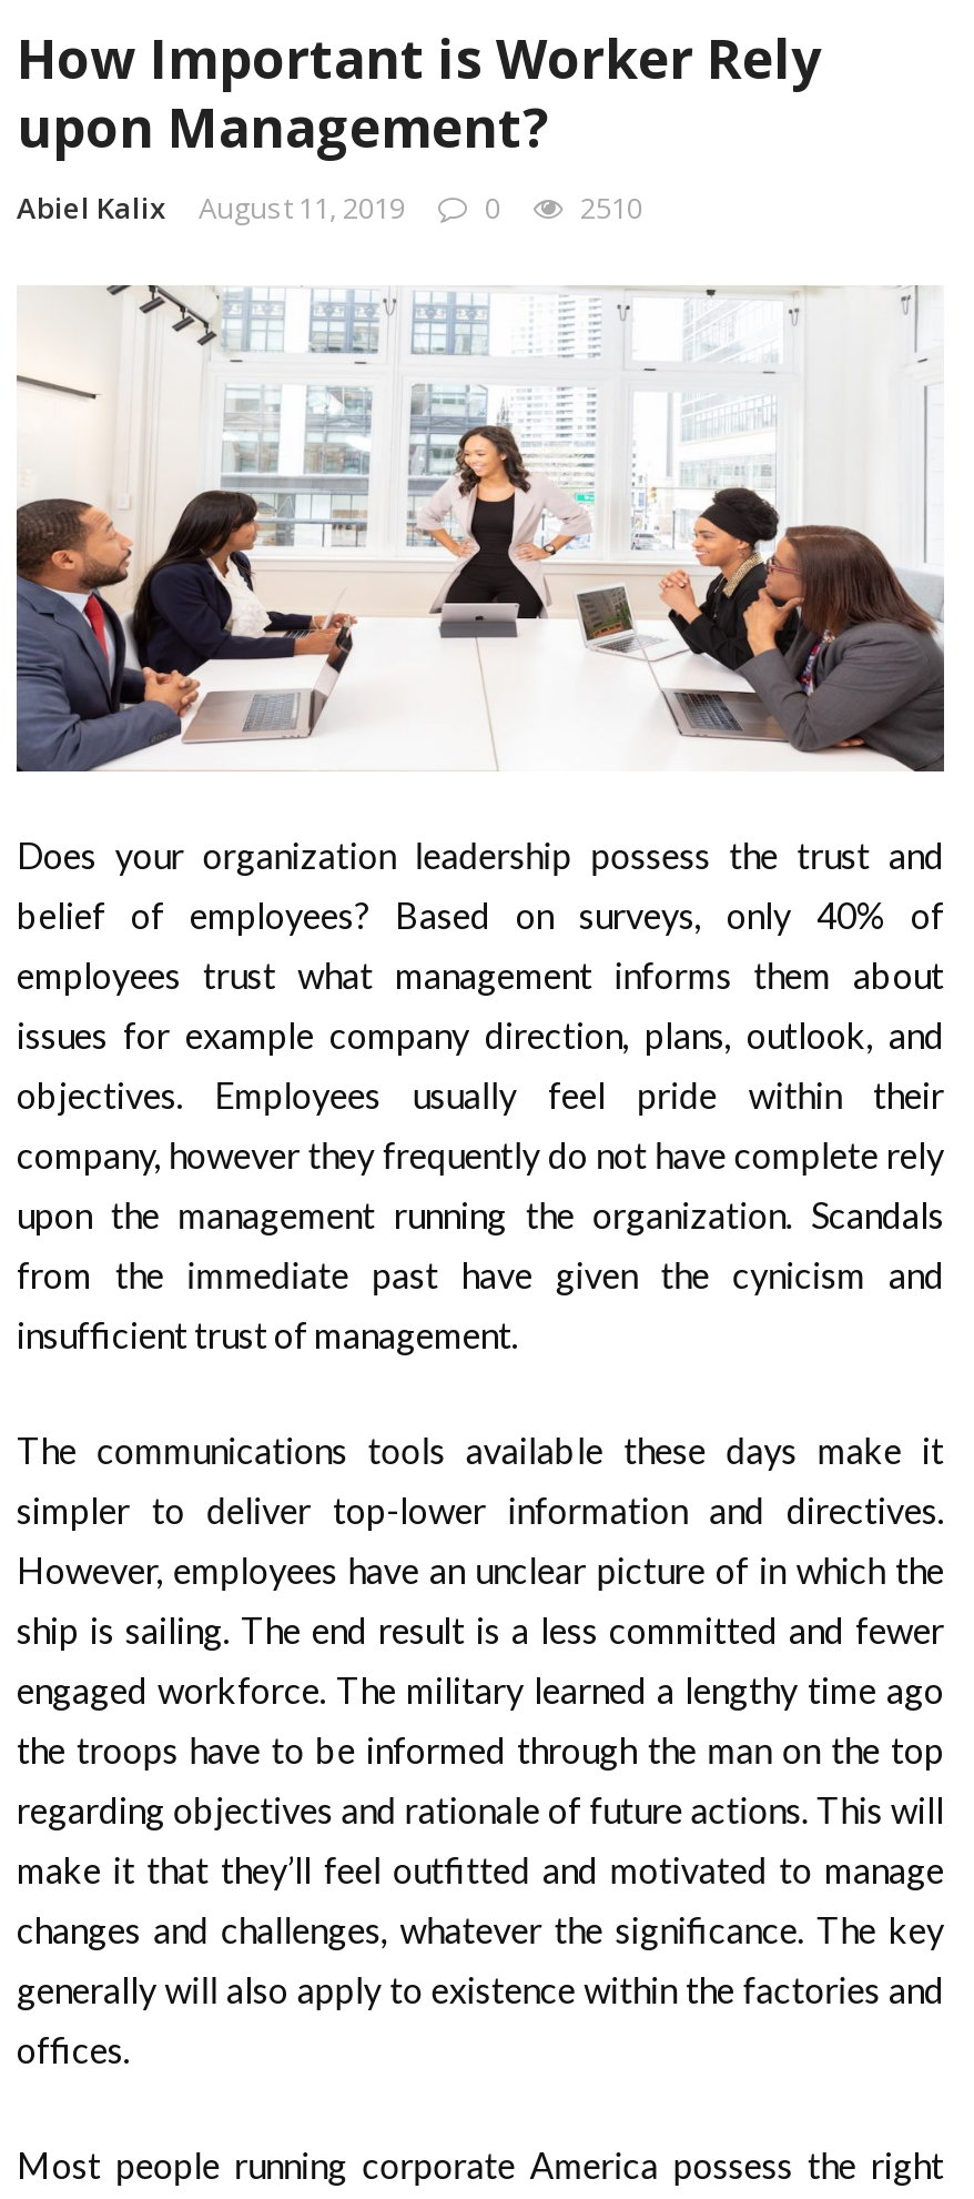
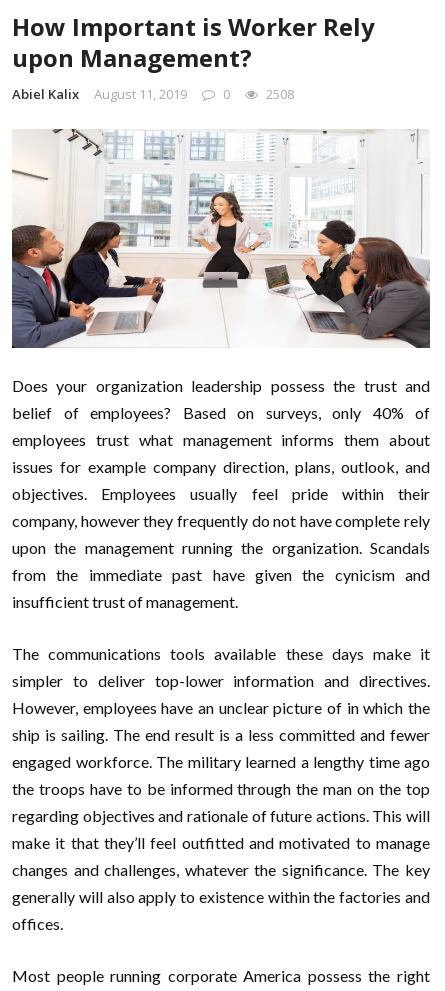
- Abiel Kalix August 11, 2019 0 2510
+ Abiel Kalix August 11, 2019 0 2508
